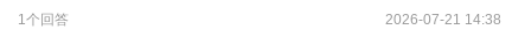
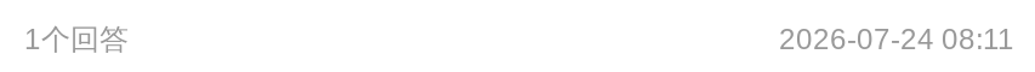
- 2026-07-21 14:38
+ 2026-07-24 08:11
